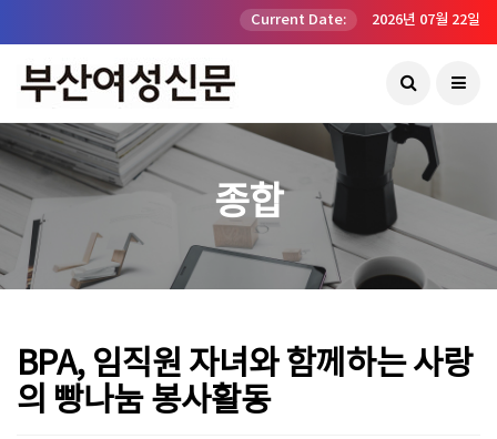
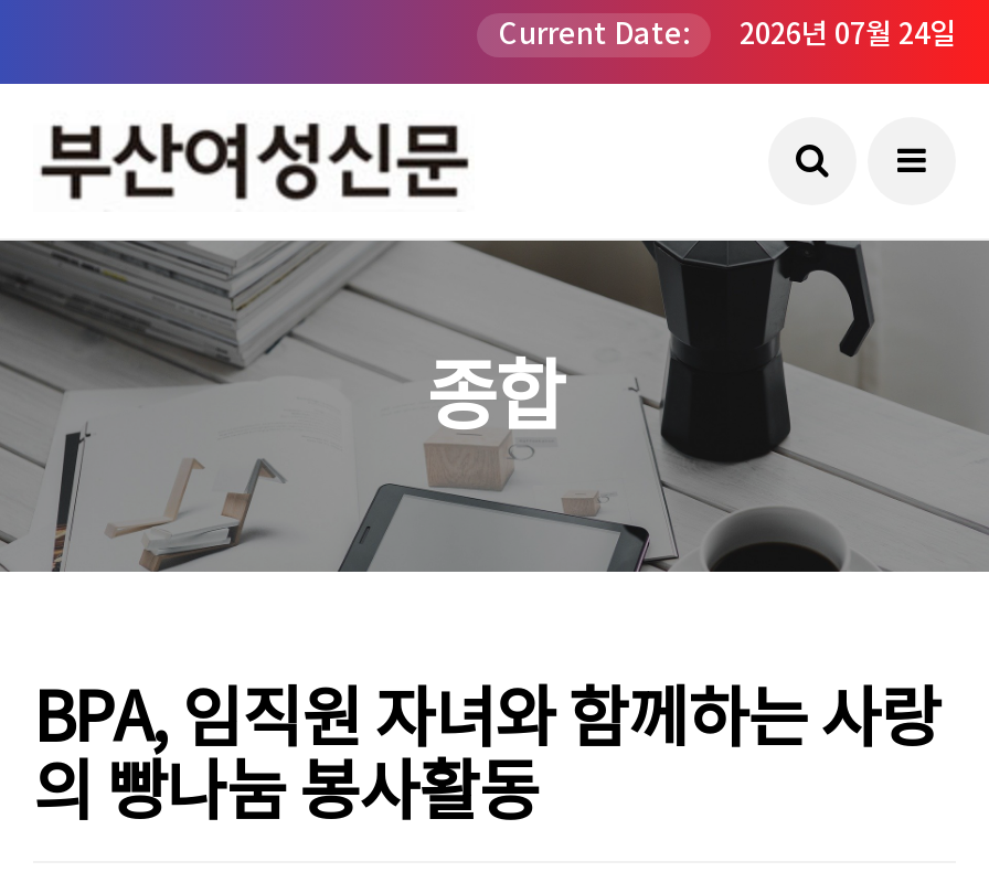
- Current Date: 2026년 07월 22일
+ Current Date: 2026년 07월 24일
